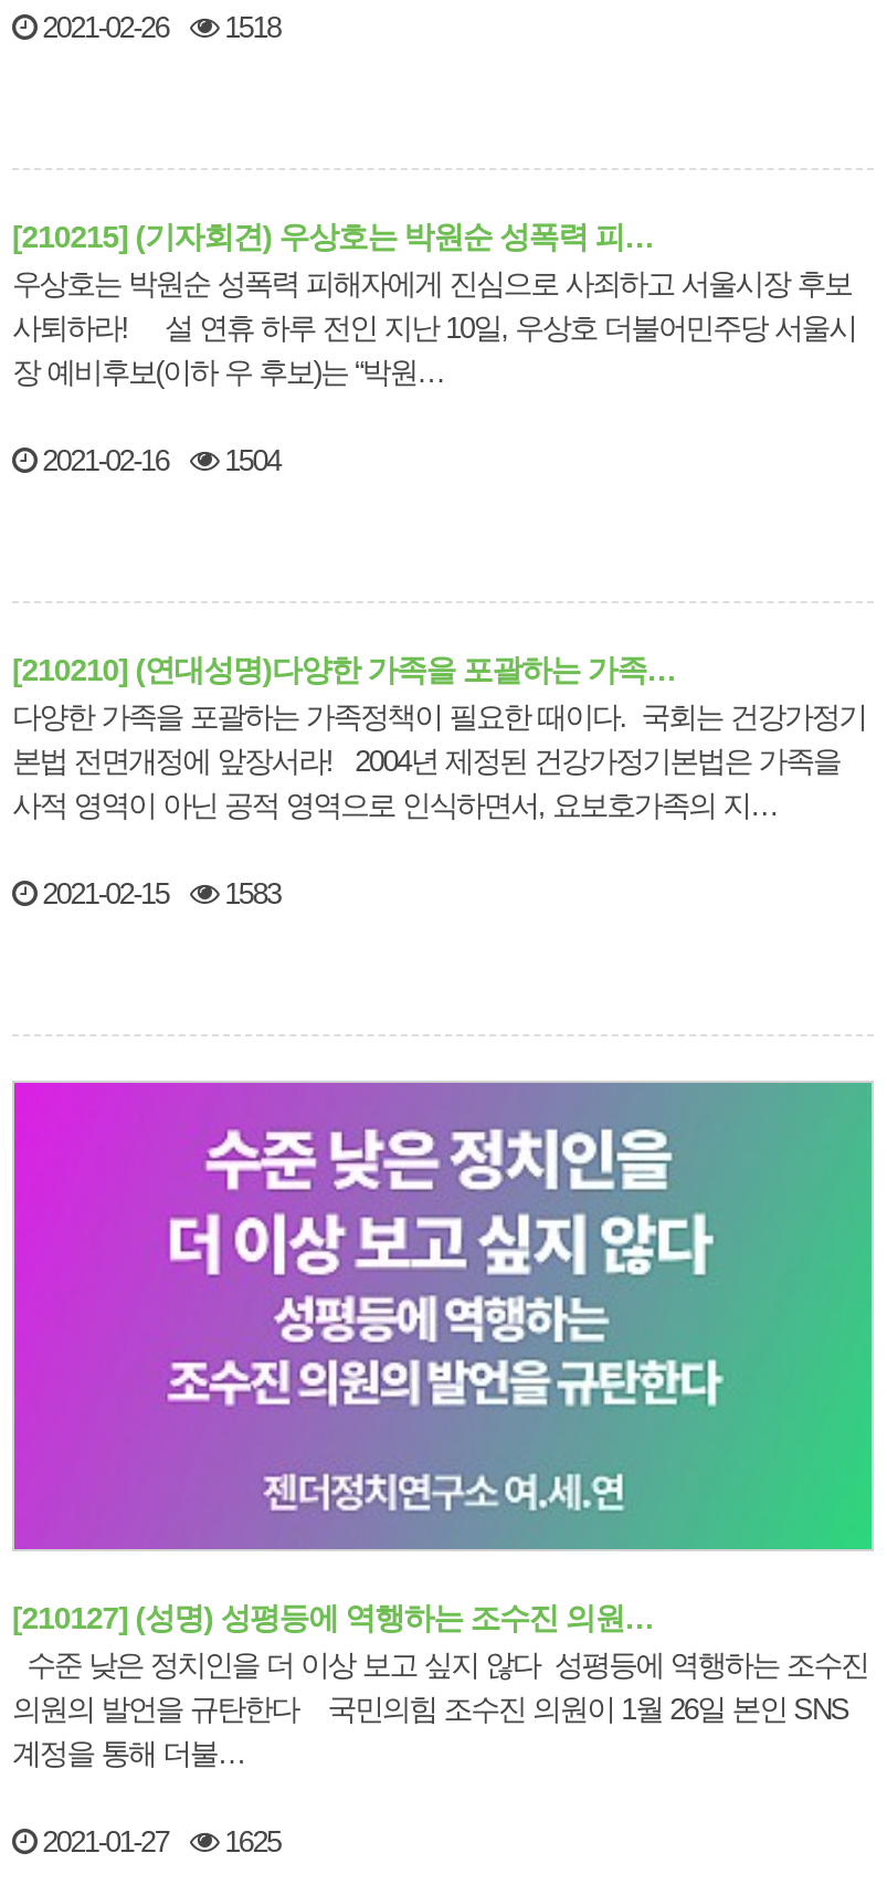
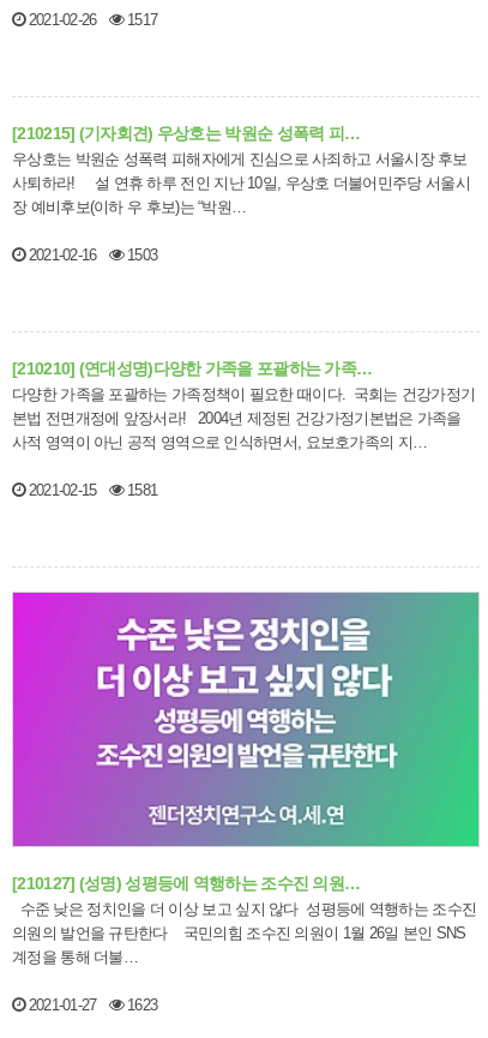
- 2021-02-26 1518
+ 2021-02-26 1517

- 2021-02-16 1504
+ 2021-02-16 1503

- 2021-02-15 1583
+ 2021-02-15 1581

- 2021-01-27 1625
+ 2021-01-27 1623
